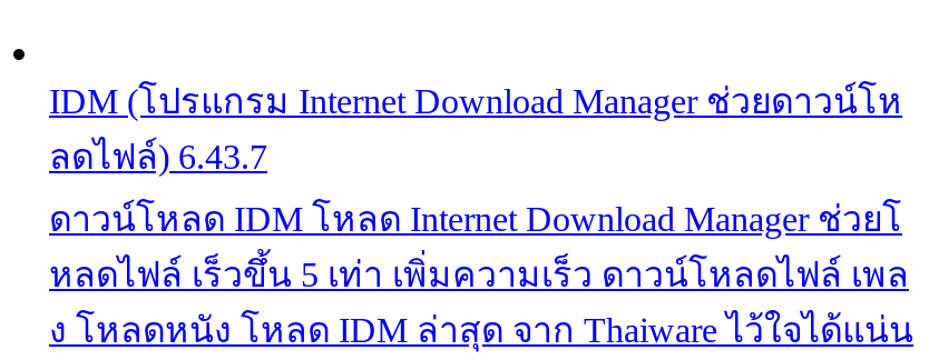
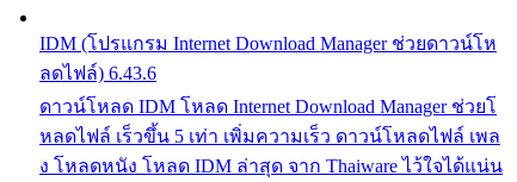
- ลดไฟล์) 6.43.7
+ ลดไฟล์) 6.43.6
